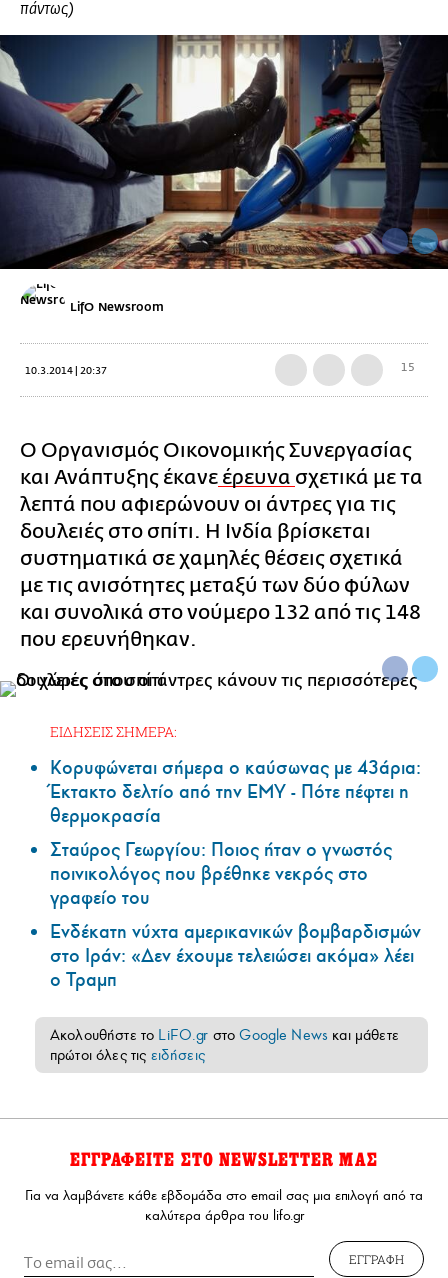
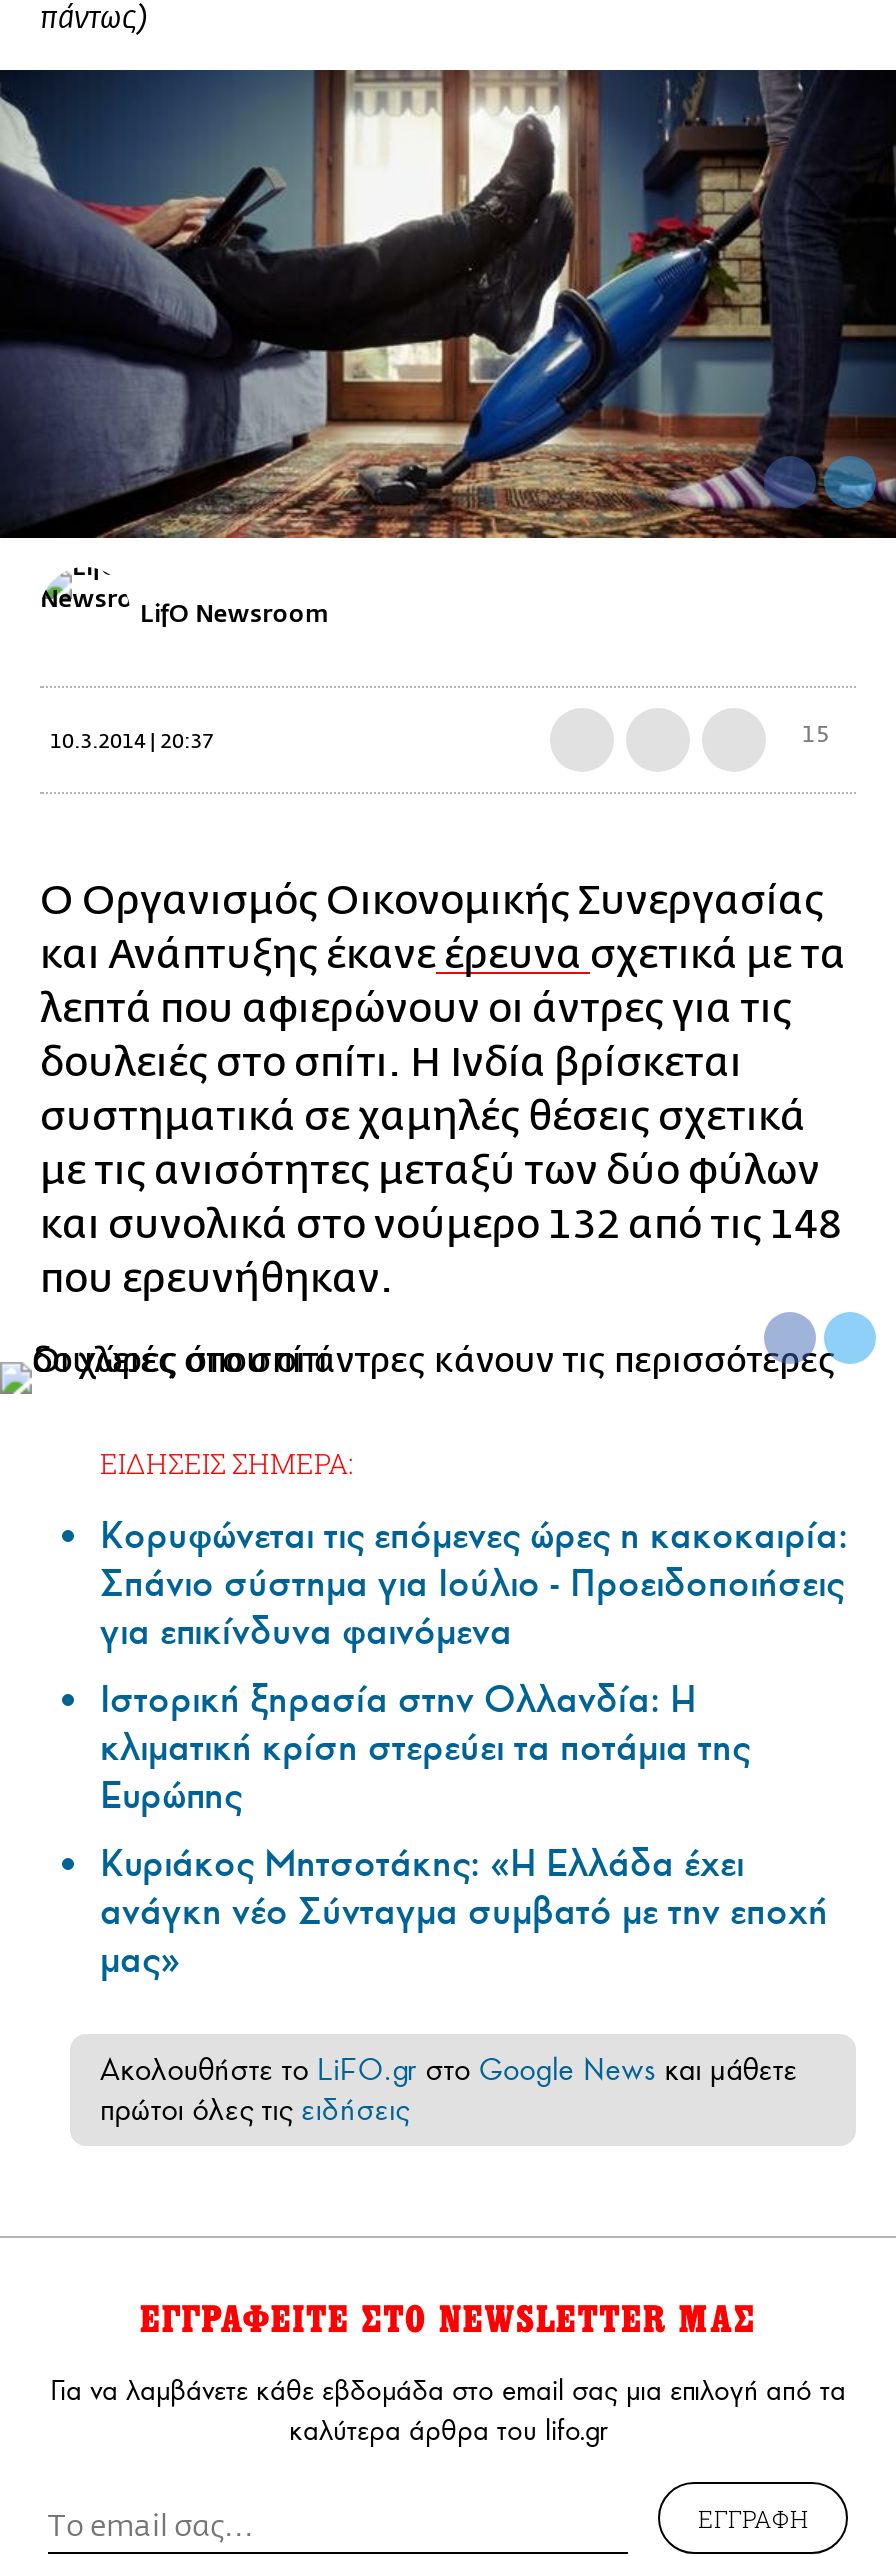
- Κορυφώνεται σήμερα ο καύσωνας με 43άρια:
- Έκτακτο δελτίο από την ΕΜΥ - Πότε πέφτει η
- θερμοκρασία
- Σταύρος Γεωργίου: Ποιος ήταν ο γνωστός
- ποινικολόγος που βρέθηκε νεκρός στο
- γραφείο του
- Ενδέκατη νύχτα αμερικανικών βομβαρδισμών
- στο Ιράν: «Δεν έχουμε τελειώσει ακόμα» λέει
- ο Τραμπ
+ Κορυφώνεται τις επόμενες ώρες η κακοκαιρία:
+ Σπάνιο σύστημα για Ιούλιο - Προειδοποιήσεις
+ για επικίνδυνα φαινόμενα
+ Ιστορική ξηρασία στην Ολλανδία: Η
+ κλιματική κρίση στερεύει τα ποτάμια της
+ Ευρώπης
+ Κυριάκος Μητσοτάκης: «Η Ελλάδα έχει
+ ανάγκη νέο Σύνταγμα συμβατό με την εποχή
+ μας»
